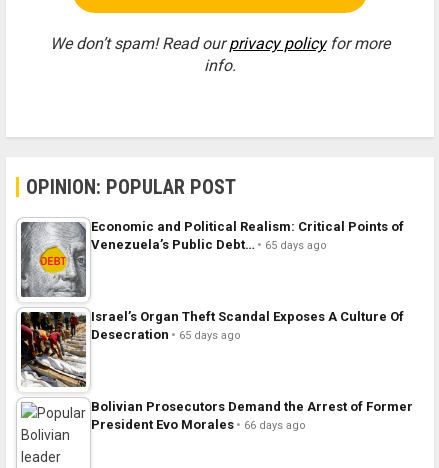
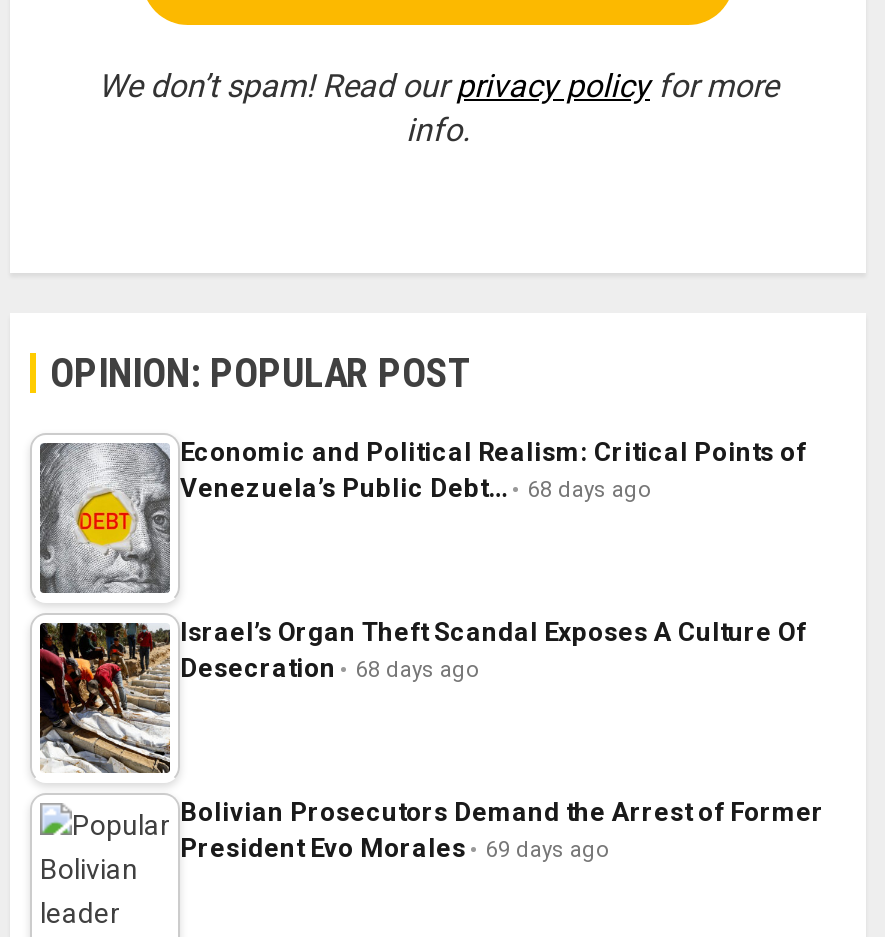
- Venezuela’s Public Debt… 65 days ago
+ Venezuela’s Public Debt… 68 days ago

- Desecration 65 days ago
+ Desecration 68 days ago

- President Evo Morales 66 days ago
+ President Evo Morales 69 days ago
